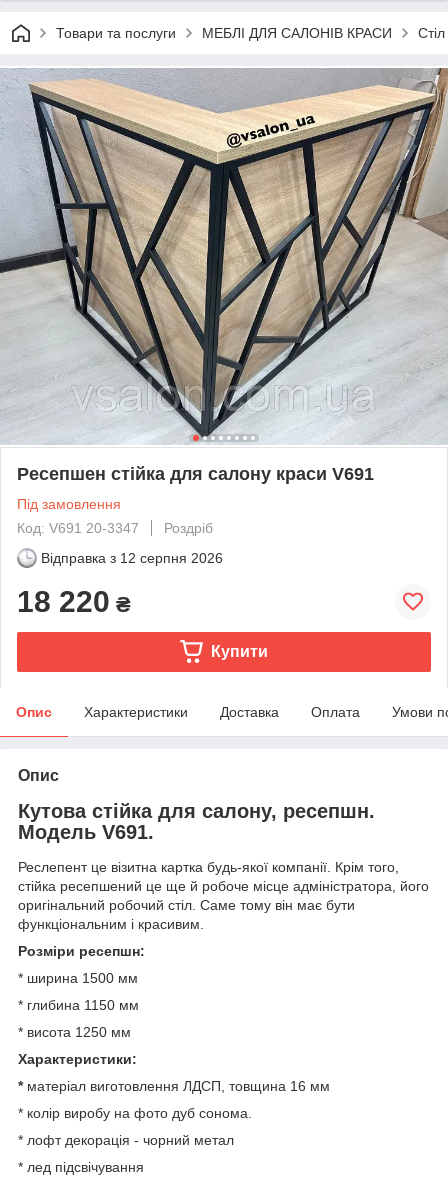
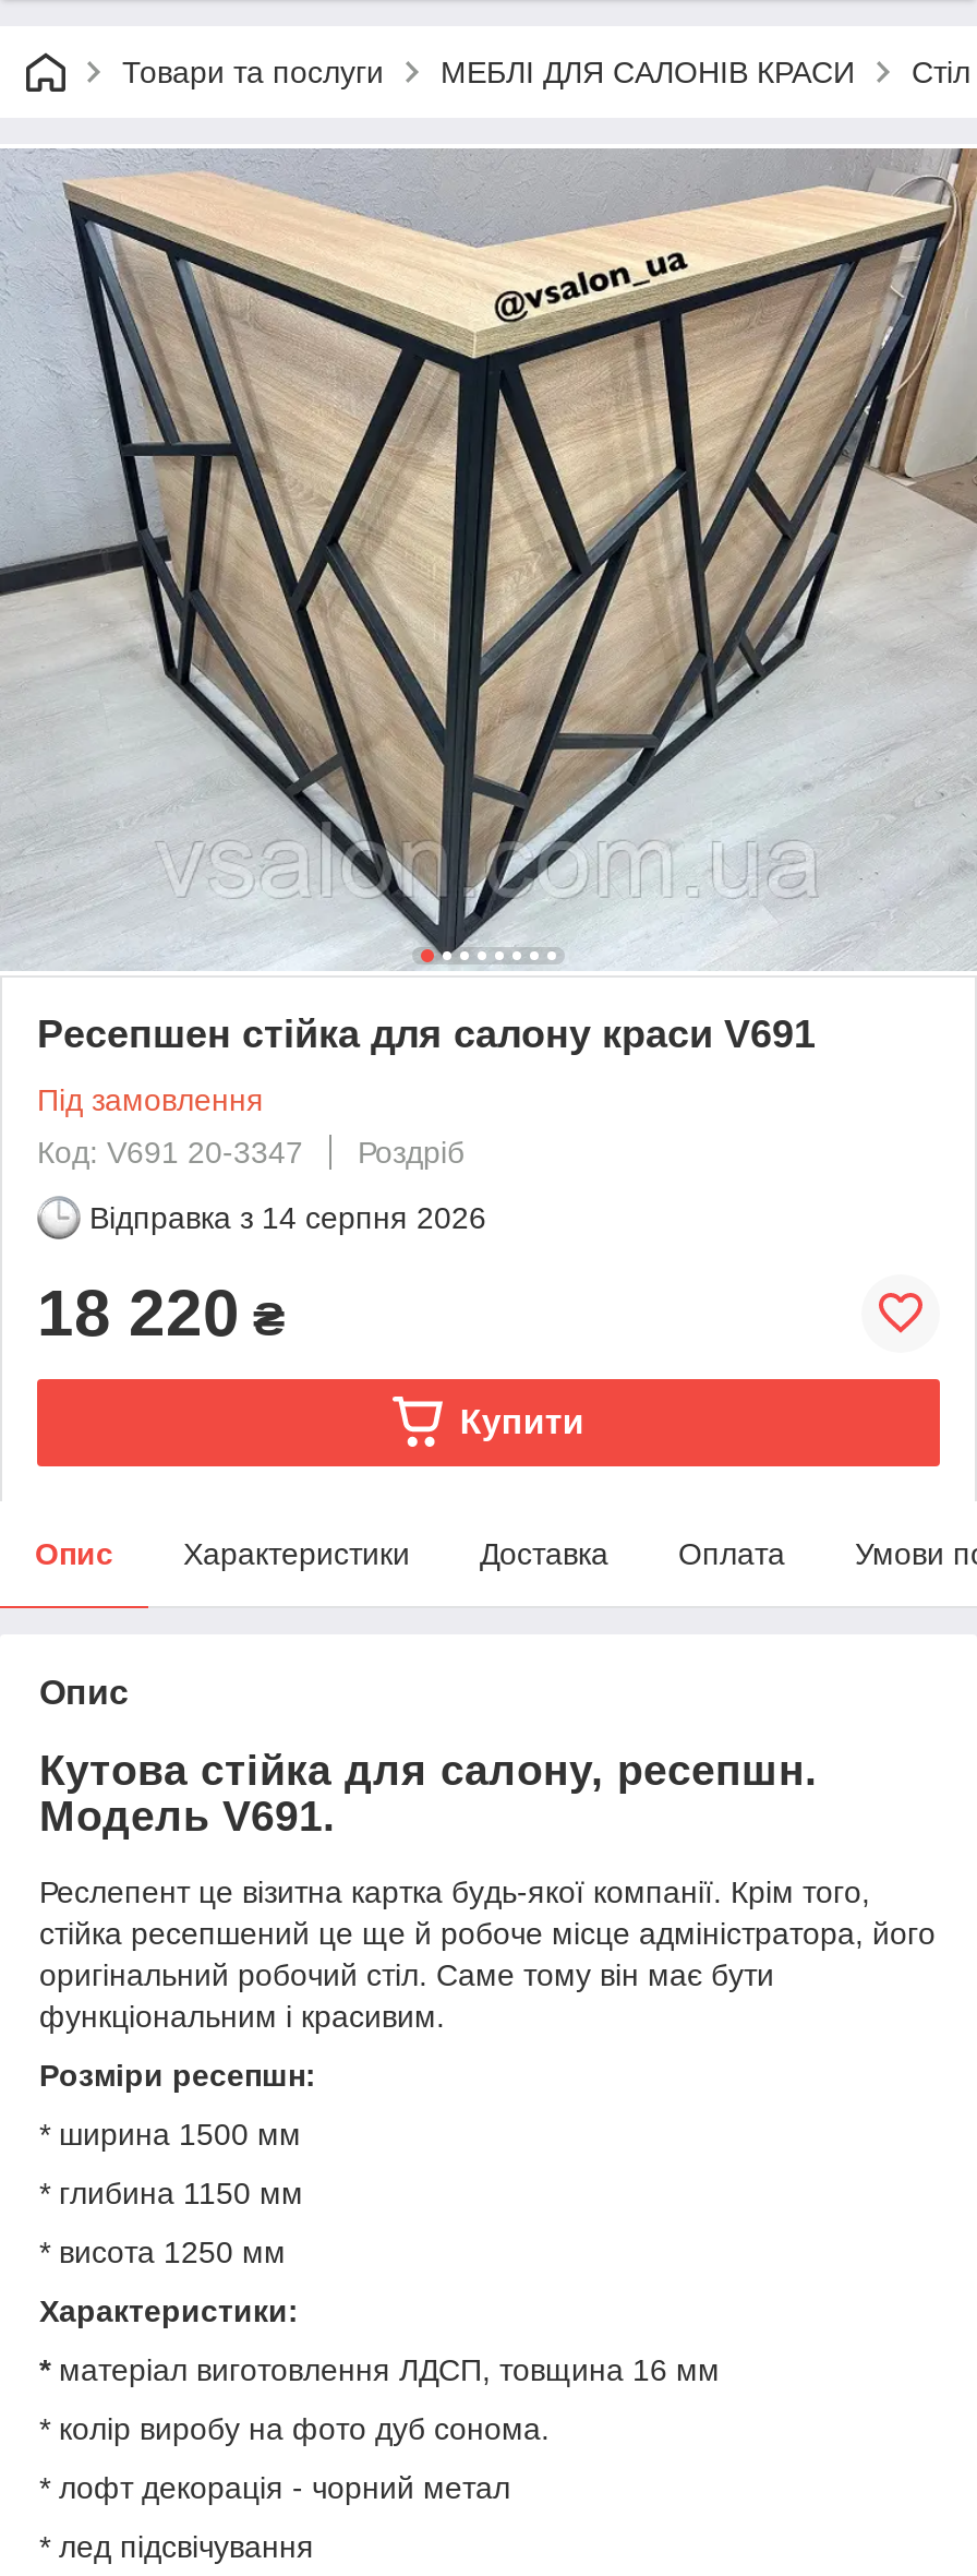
- Відправка з 12 серпня 2026
+ Відправка з 14 серпня 2026
